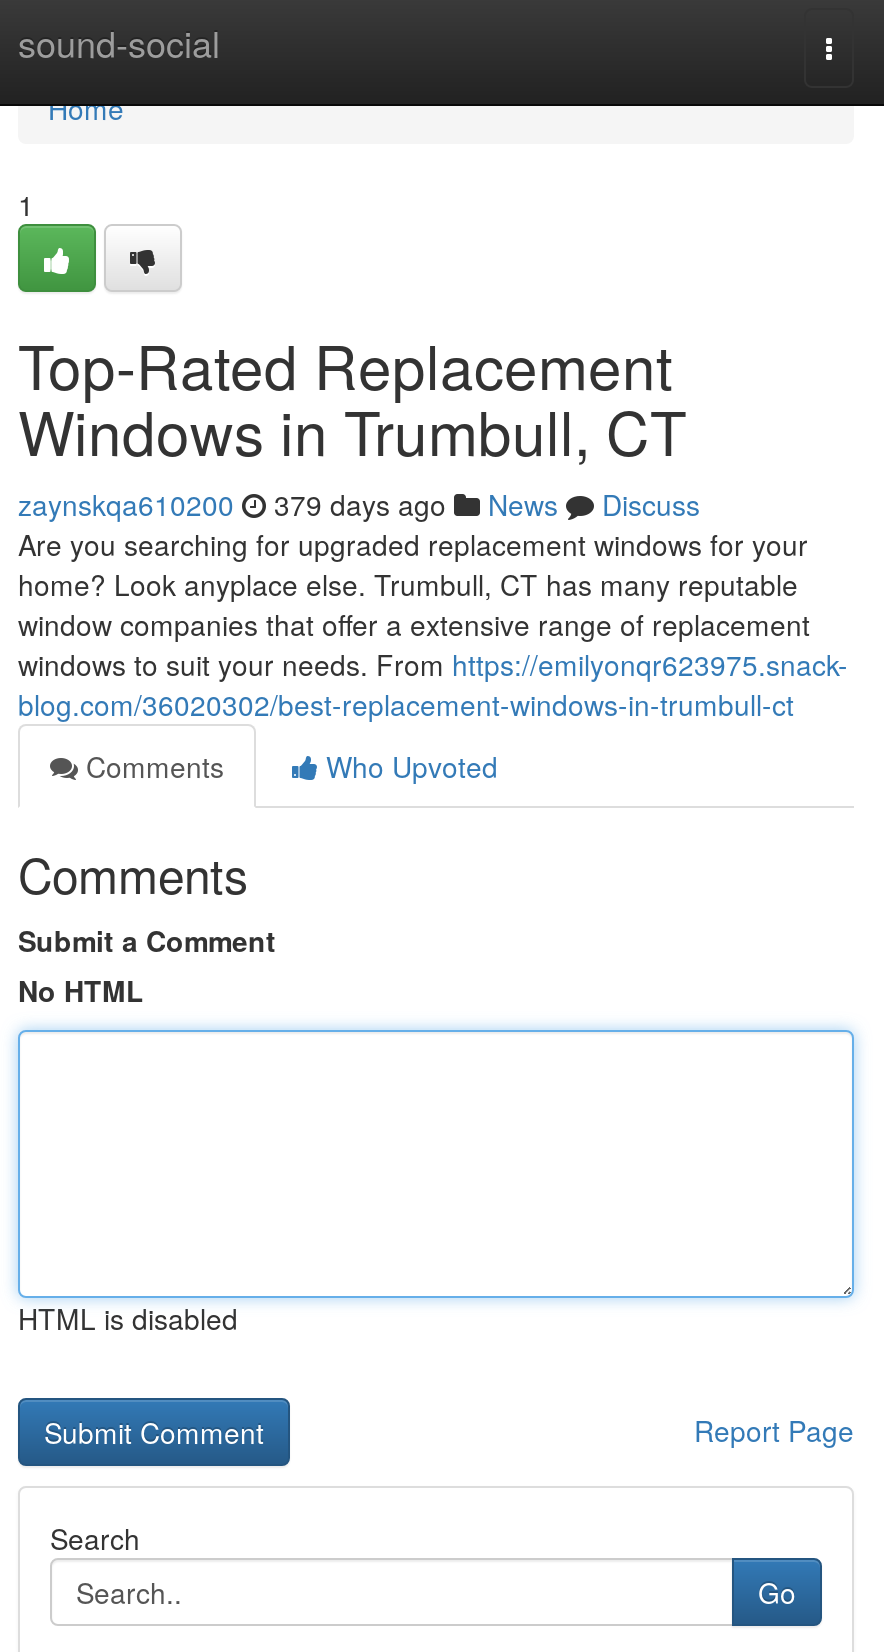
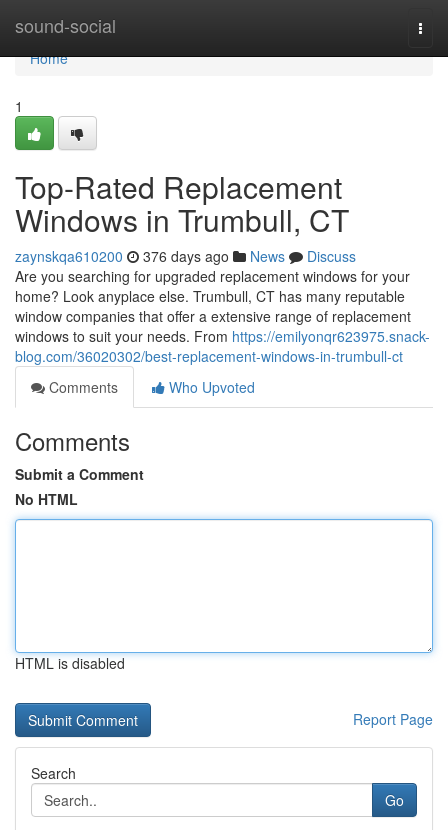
- zaynskqa610200 379 days ago News Discuss
+ zaynskqa610200 376 days ago News Discuss
